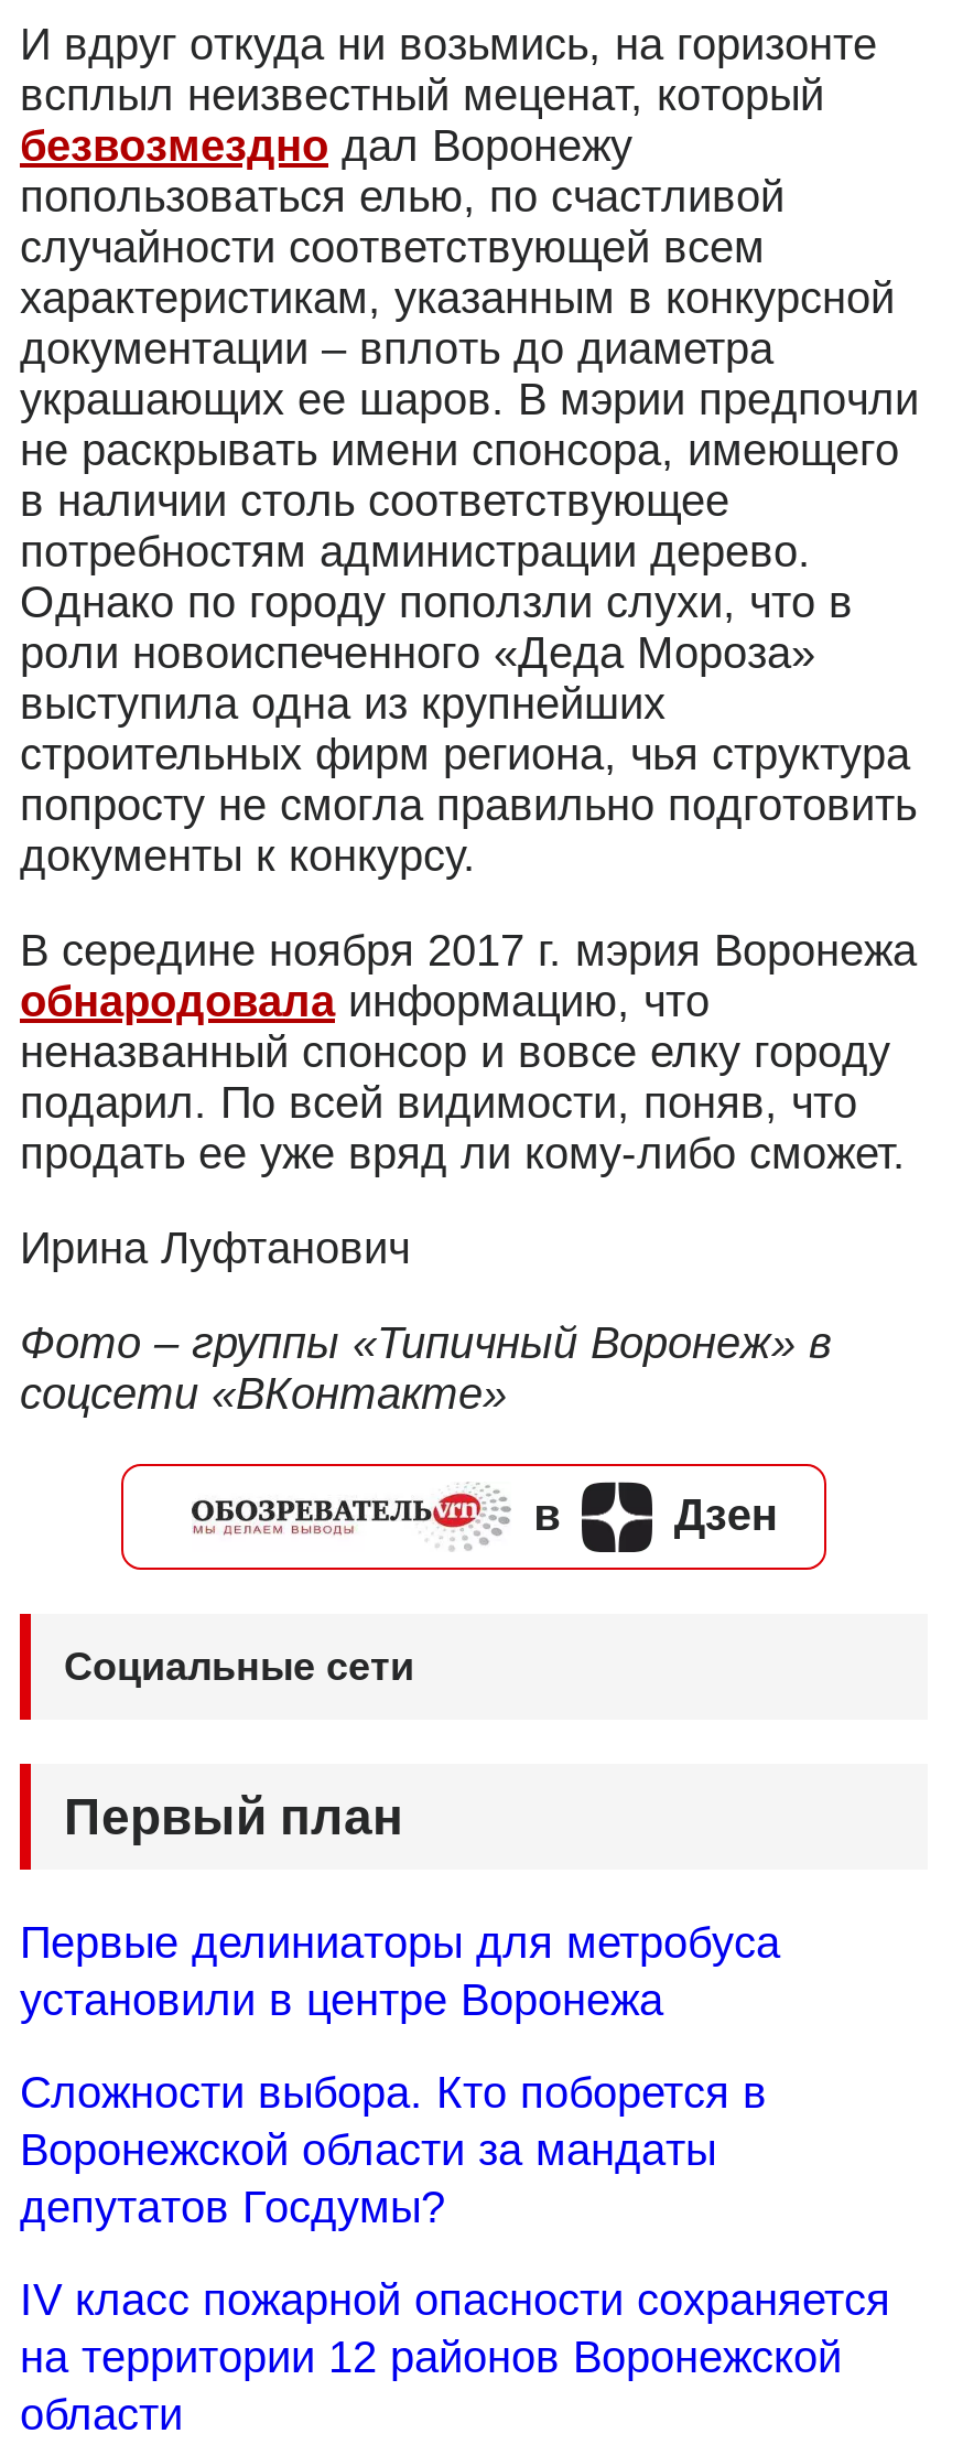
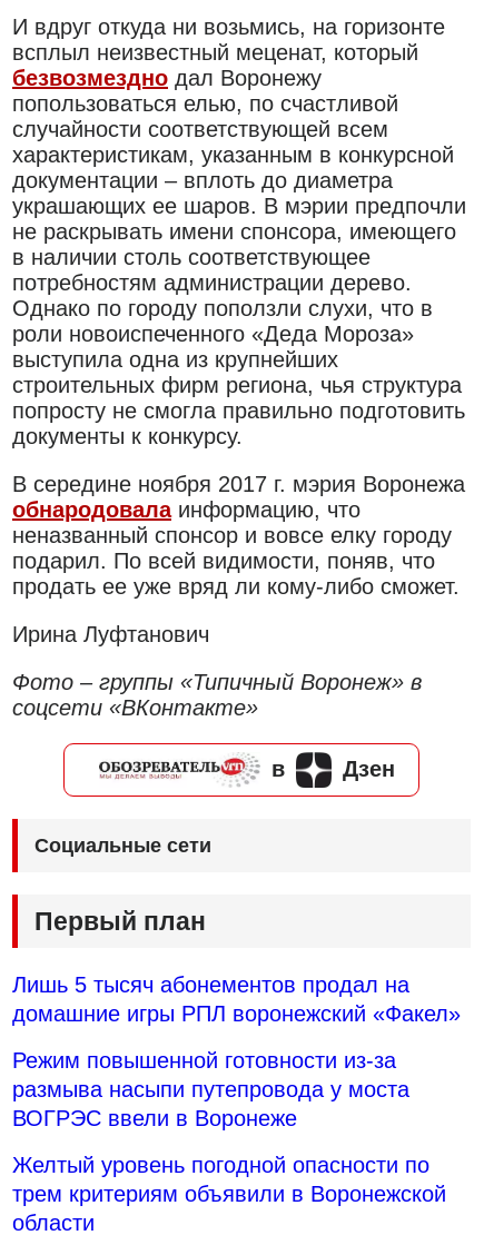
- Первые делиниаторы для метробуса
- установили в центре Воронежа
+ Лишь 5 тысяч абонементов продал на
+ домашние игры РПЛ воронежский «Факел»

- Сложности выбора. Кто поборется в
- Воронежской области за мандаты
- депутатов Госдумы?
+ Режим повышенной готовности из-за
+ размыва насыпи путепровода у моста
+ ВОГРЭС ввели в Воронеже

- IV класс пожарной опасности сохраняется
- на территории 12 районов Воронежской
+ Желтый уровень погодной опасности по
+ трем критериям объявили в Воронежской
